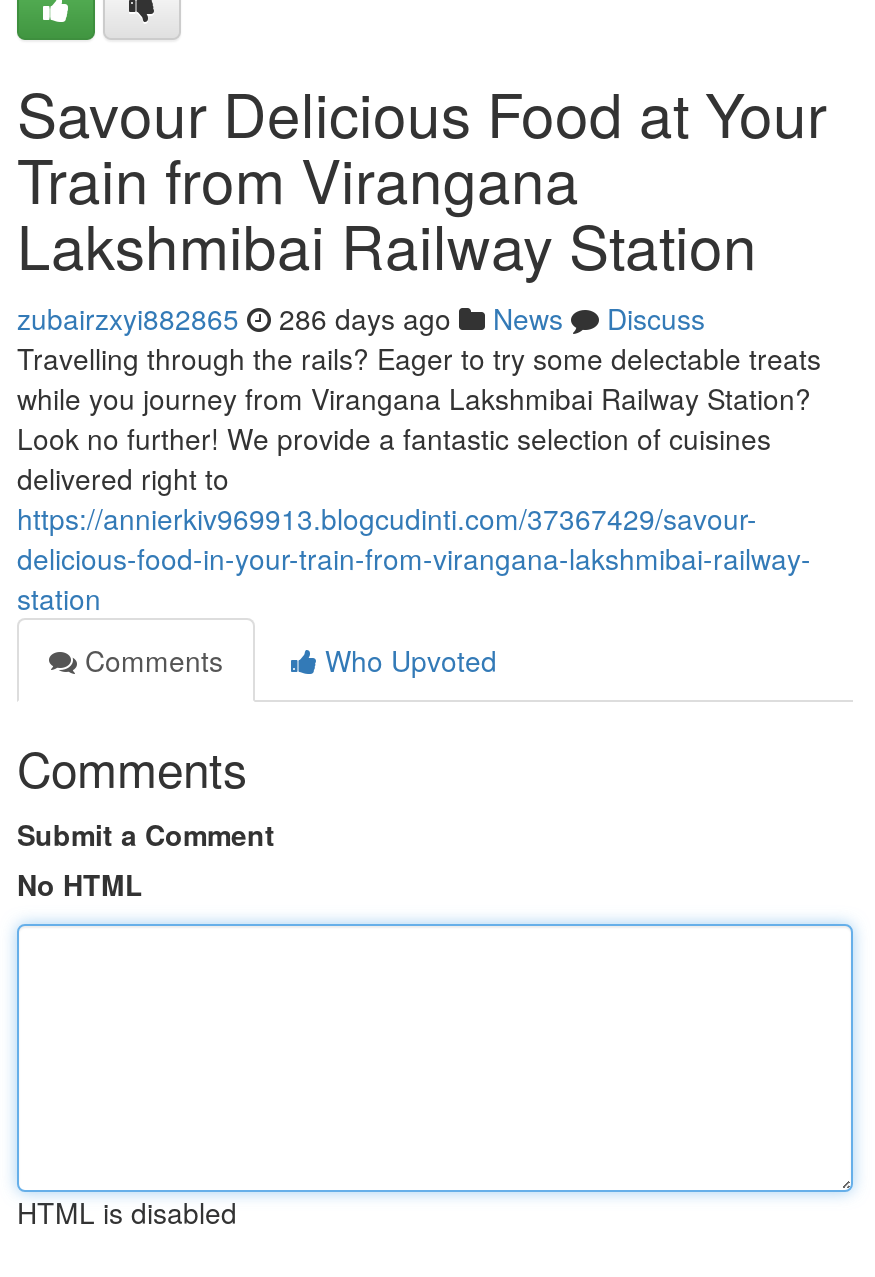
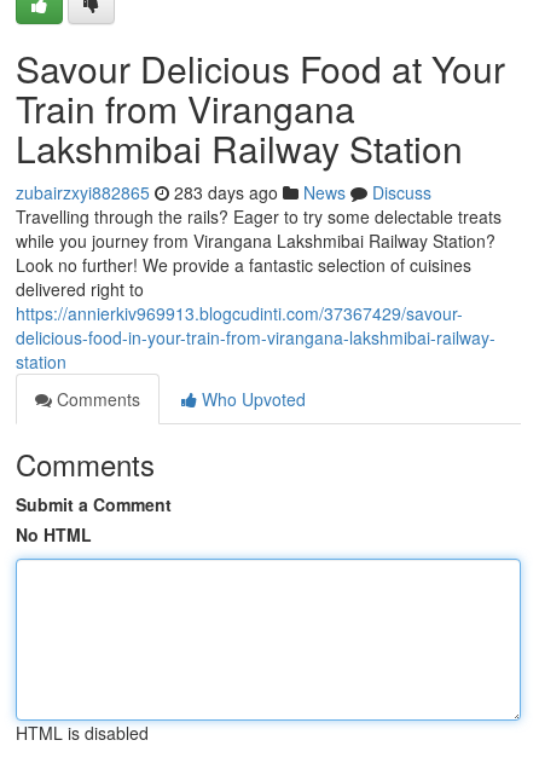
- zubairzxyi882865 286 days ago News Discuss
+ zubairzxyi882865 283 days ago News Discuss
